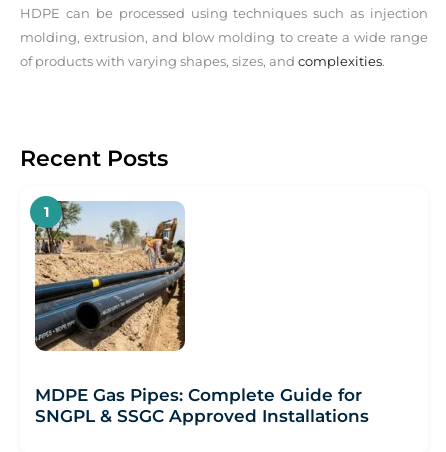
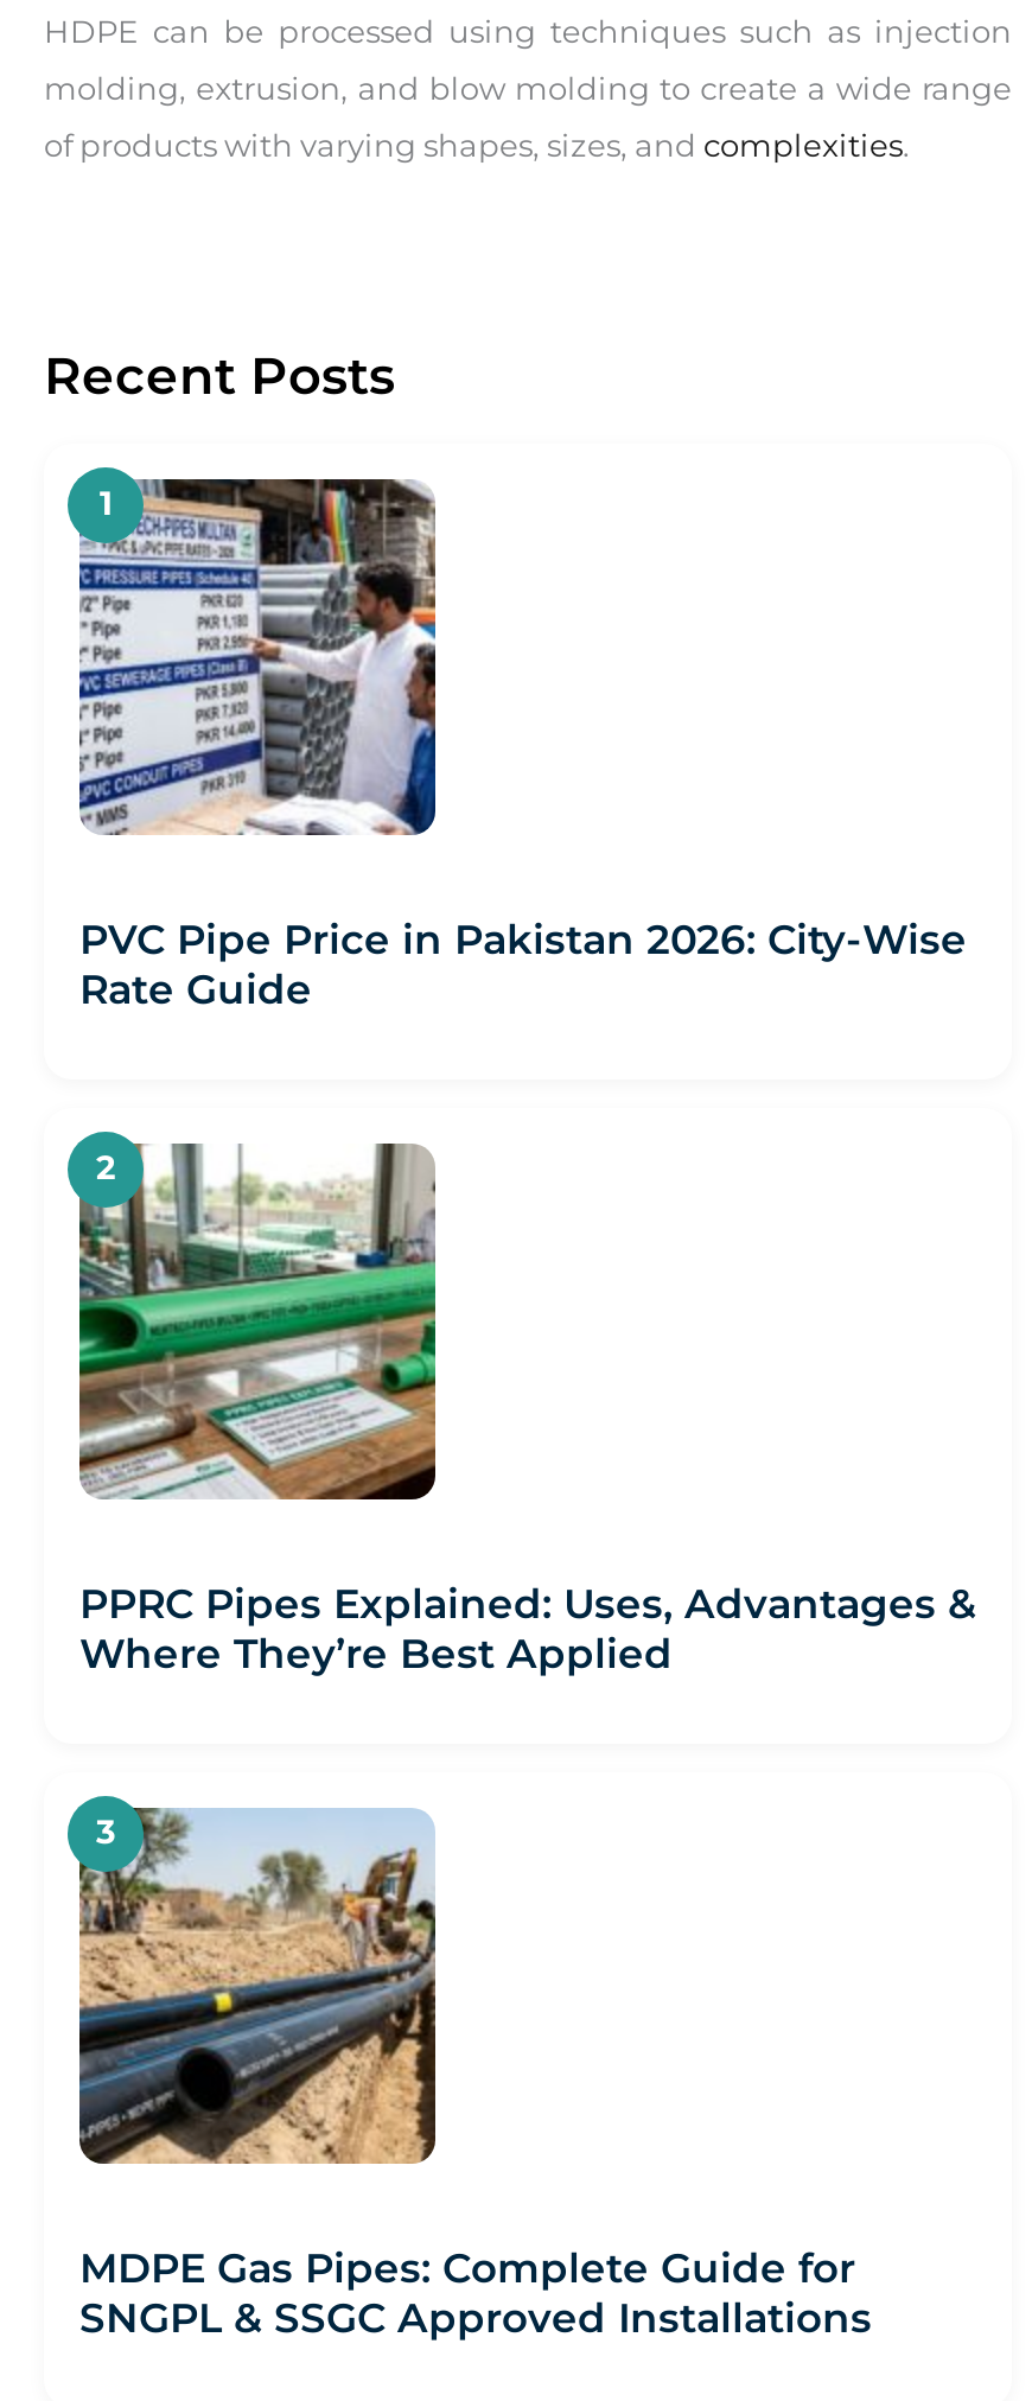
+ [image]
+ PPRC Pipes Explained: Uses, Advantages &
+ Where They’re Best Applied

+ [image]
+ PVC Pipe Price in Pakistan 2026: City-Wise
+ Rate Guide
